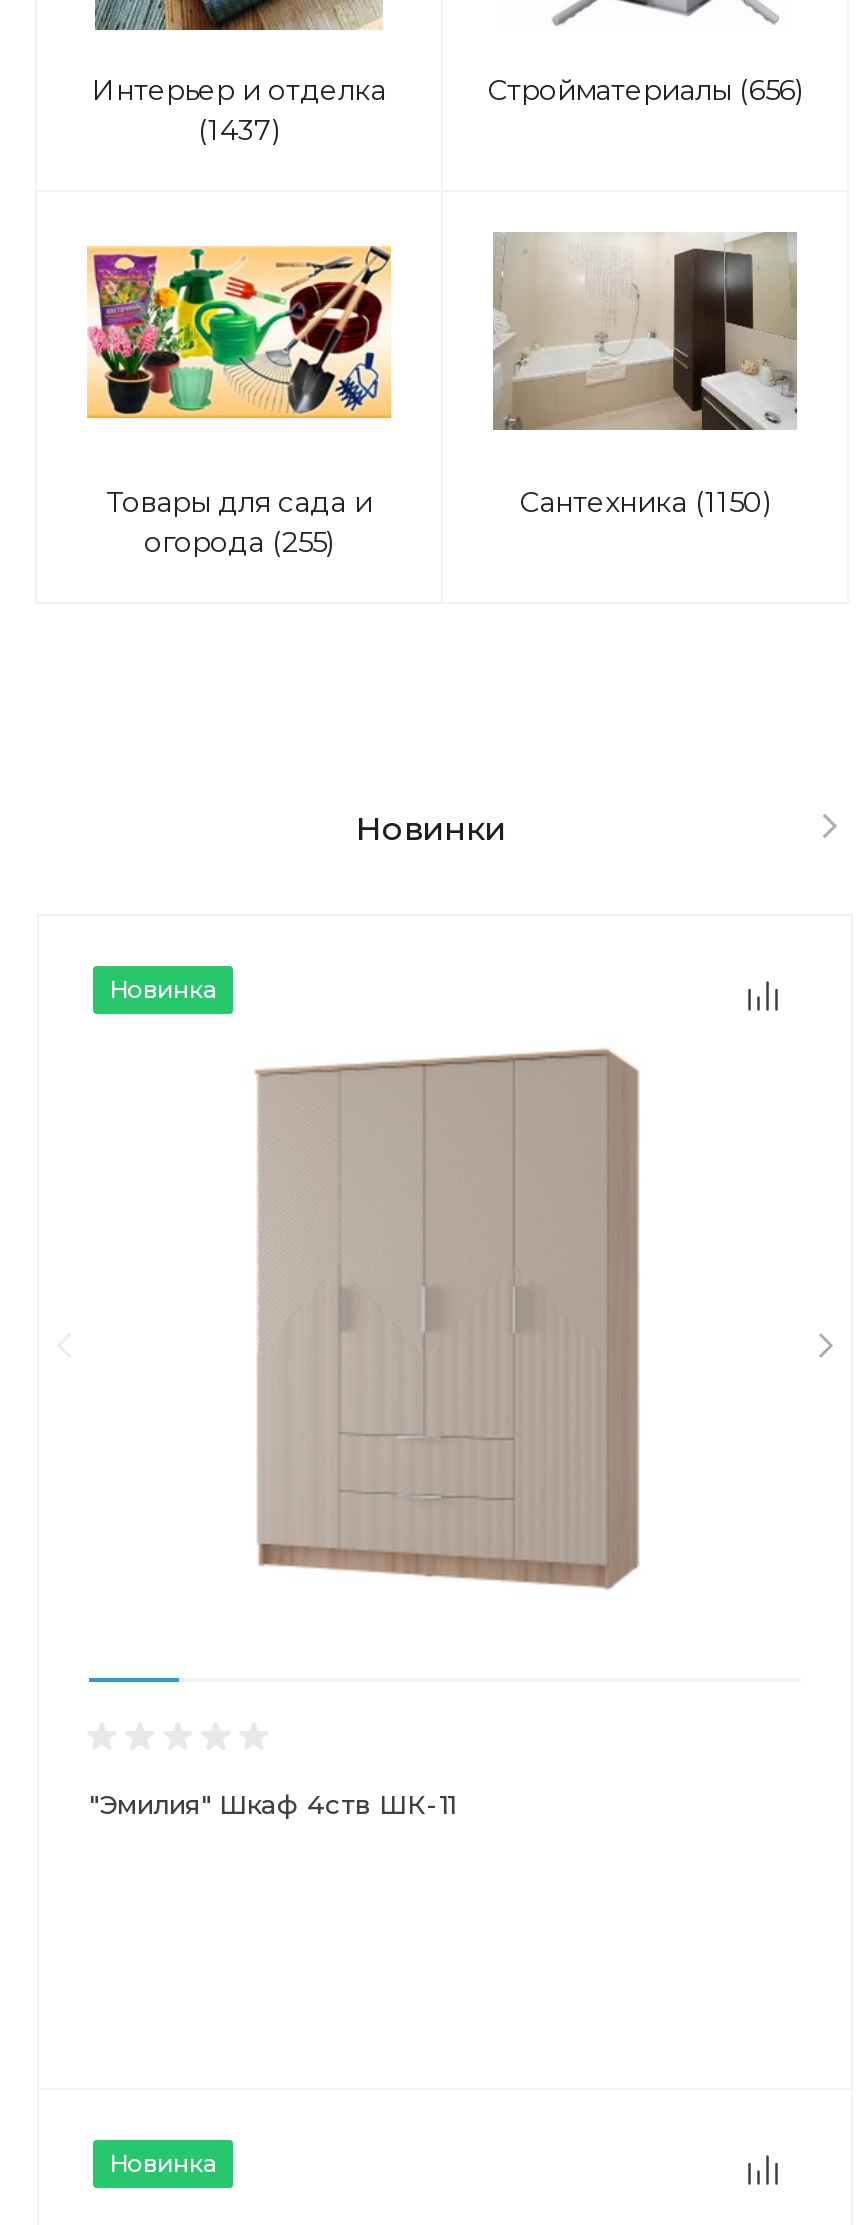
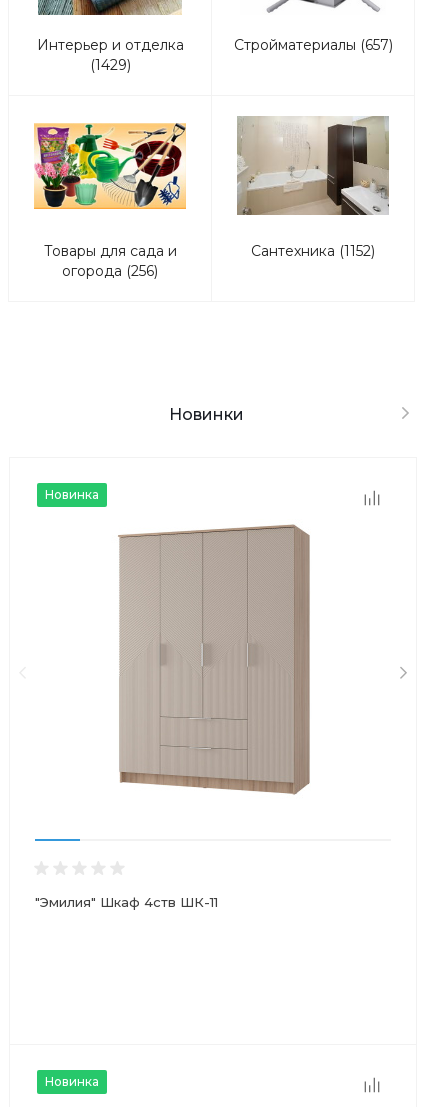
- Стройматериалы (656)
+ Стройматериалы (657)

- (1437)
+ (1429)

- Сантехника (1150)
+ Сантехника (1152)

- огорода (255)
+ огорода (256)
